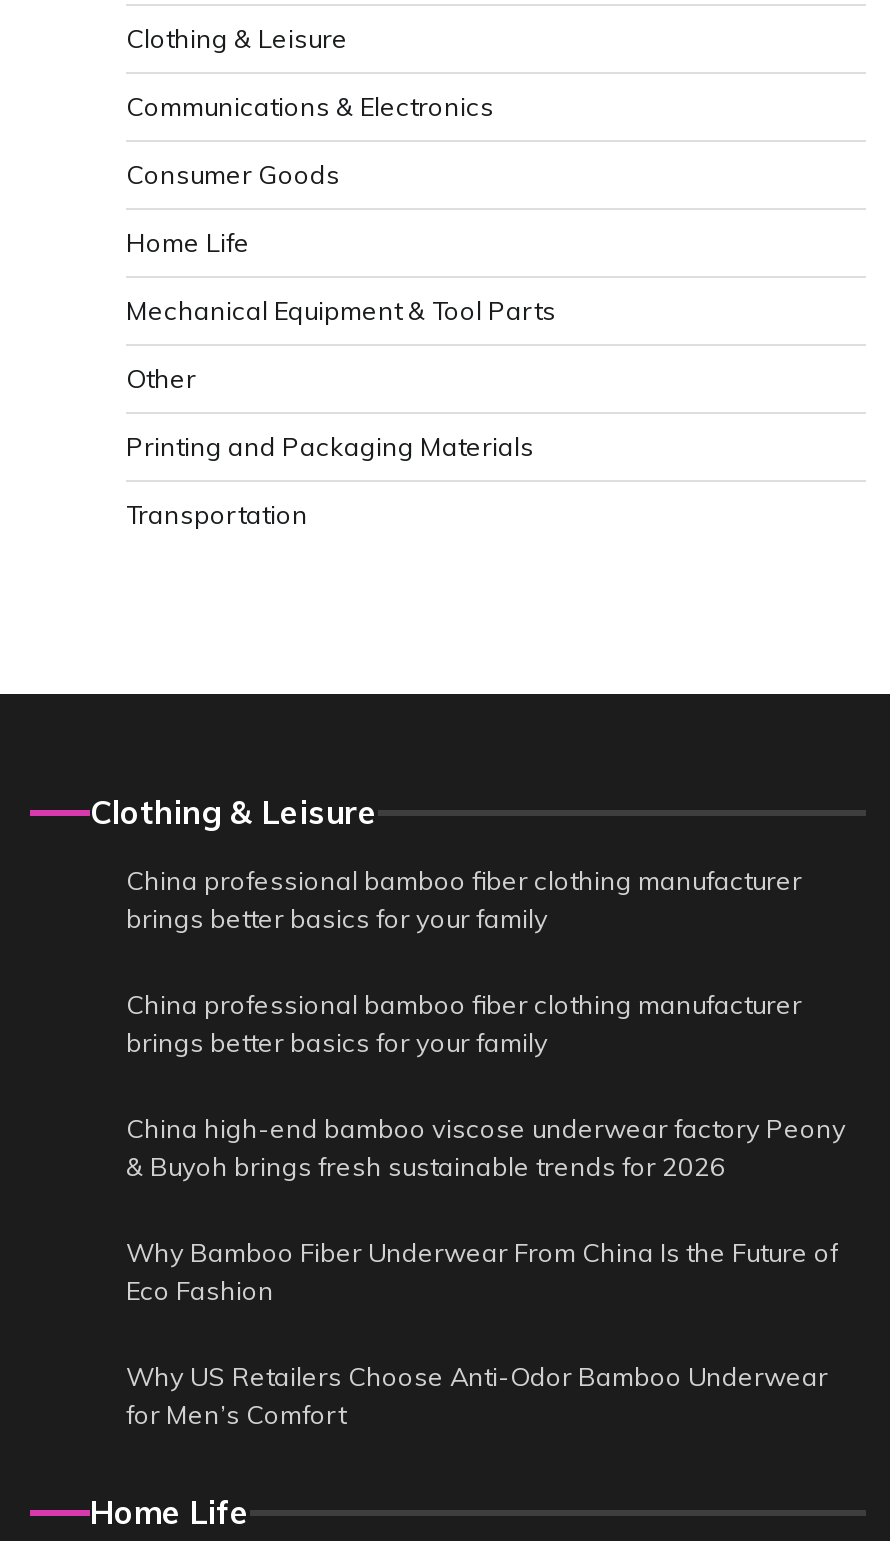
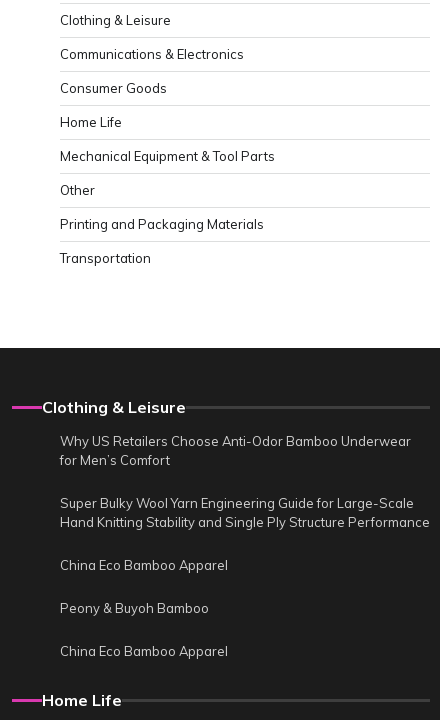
- China professional bamboo fiber clothing manufacturer
- brings better basics for your family
- China professional bamboo fiber clothing manufacturer
- brings better basics for your family
- China high-end bamboo viscose underwear factory Peony
- & Buyoh brings fresh sustainable trends for 2026
- Why Bamboo Fiber Underwear From China Is the Future of
- Eco Fashion

moved up: Why US Retailers Choose Anti-Odor Bamboo Underwear | for Men’s Comfort

+ Super Bulky Wool Yarn Engineering Guide for Large-Scale
+ Hand Knitting Stability and Single Ply Structure Performance
+ China Eco Bamboo Apparel
+ Peony & Buyoh Bamboo
+ China Eco Bamboo Apparel
